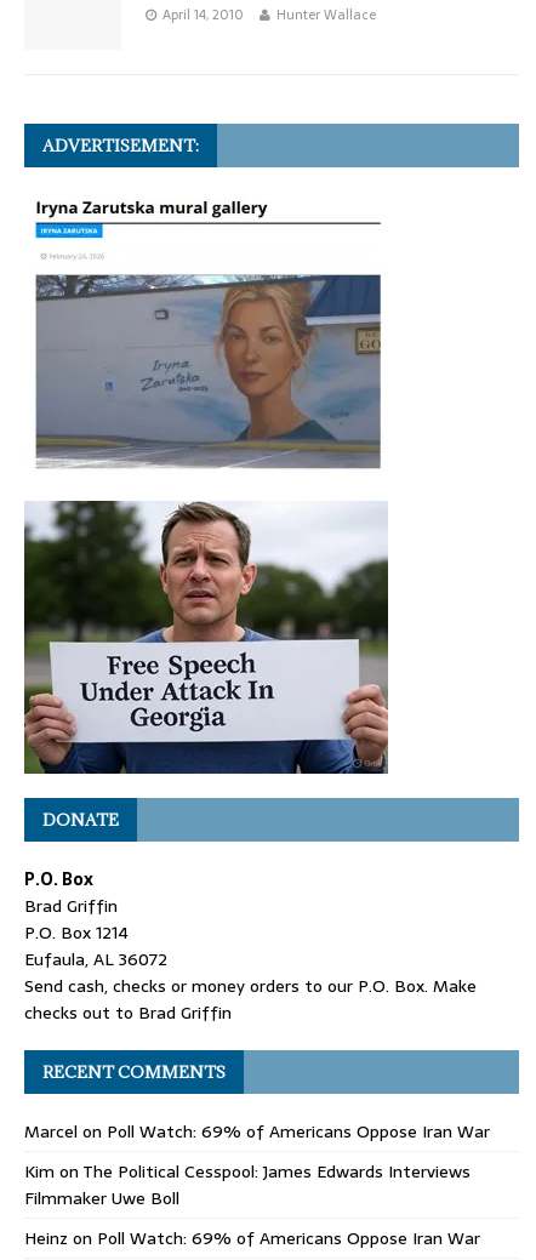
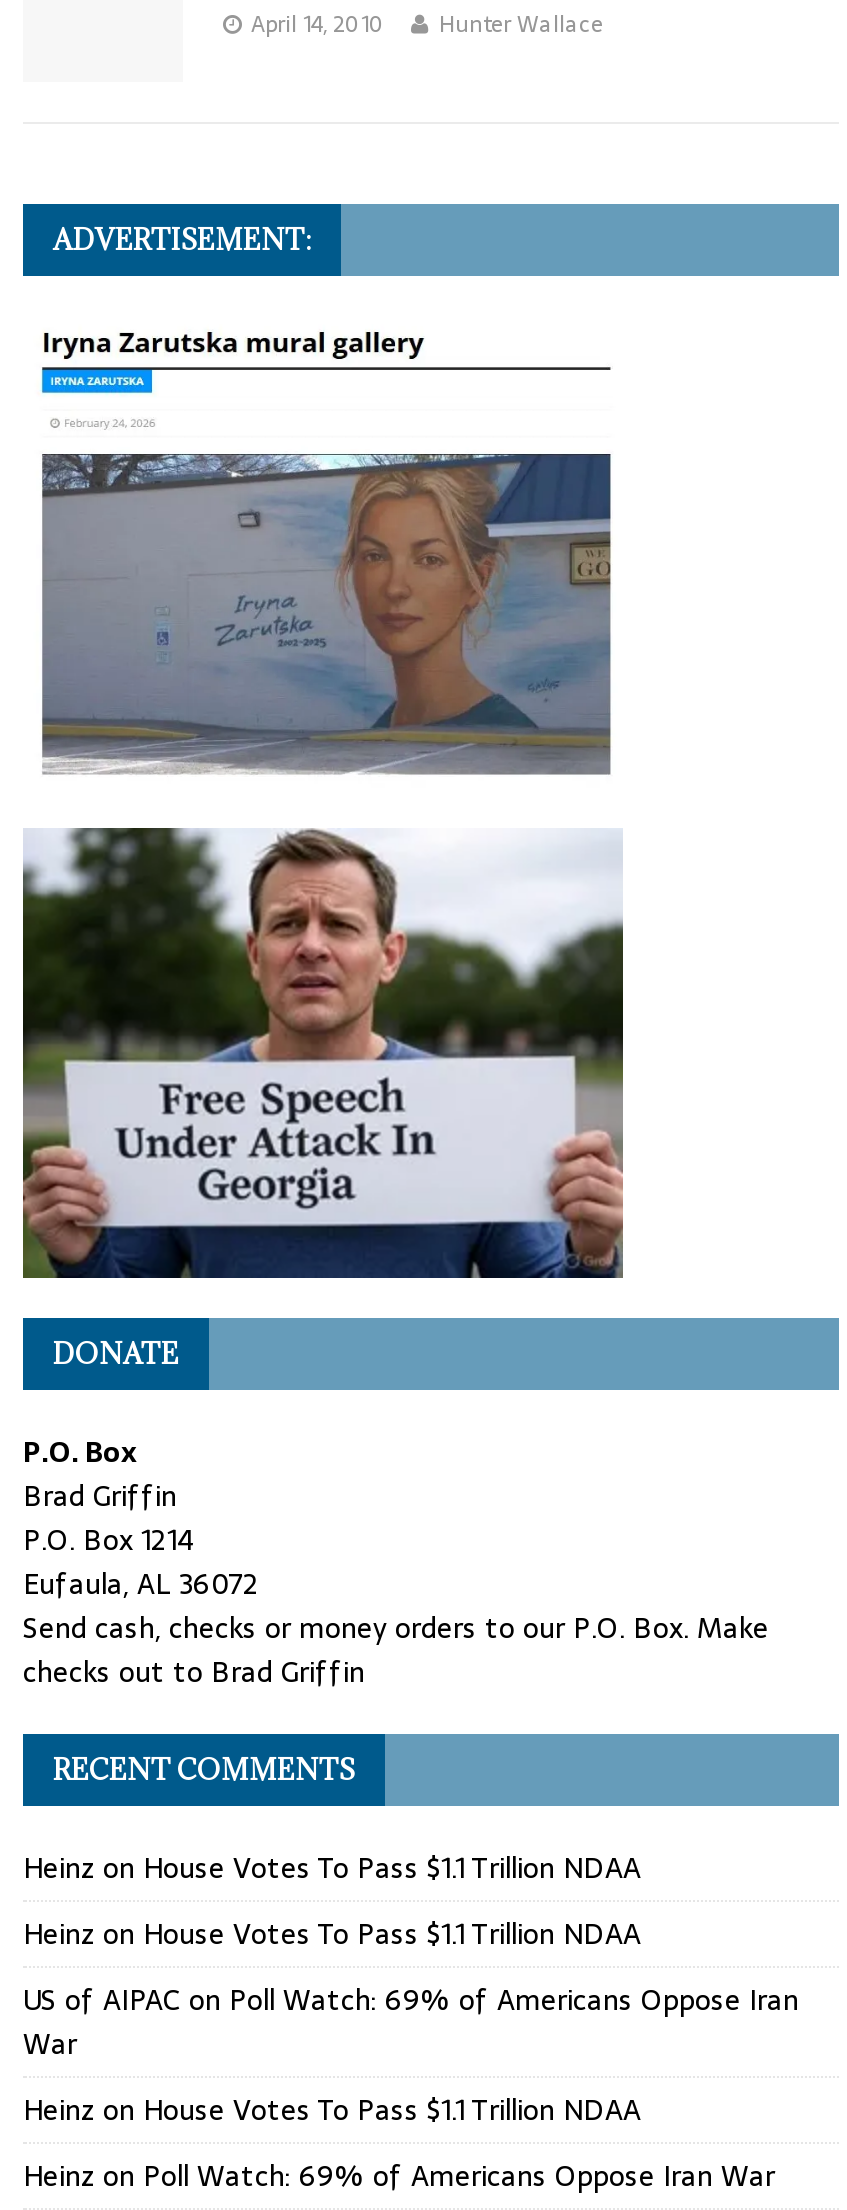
- Marcel on Poll Watch: 69% of Americans Oppose Iran War
- Kim on The Political Cesspool: James Edwards Interviews
- Filmmaker Uwe Boll
+ Heinz on House Votes To Pass $1.1 Trillion NDAA
+ Heinz on House Votes To Pass $1.1 Trillion NDAA
+ US of AIPAC on Poll Watch: 69% of Americans Oppose Iran
+ War
+ Heinz on House Votes To Pass $1.1 Trillion NDAA
